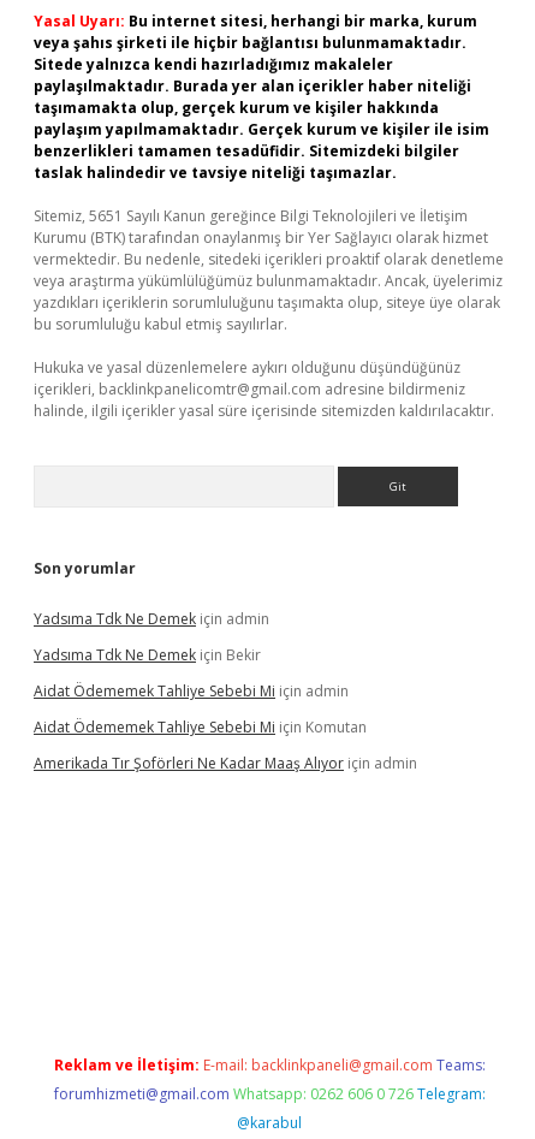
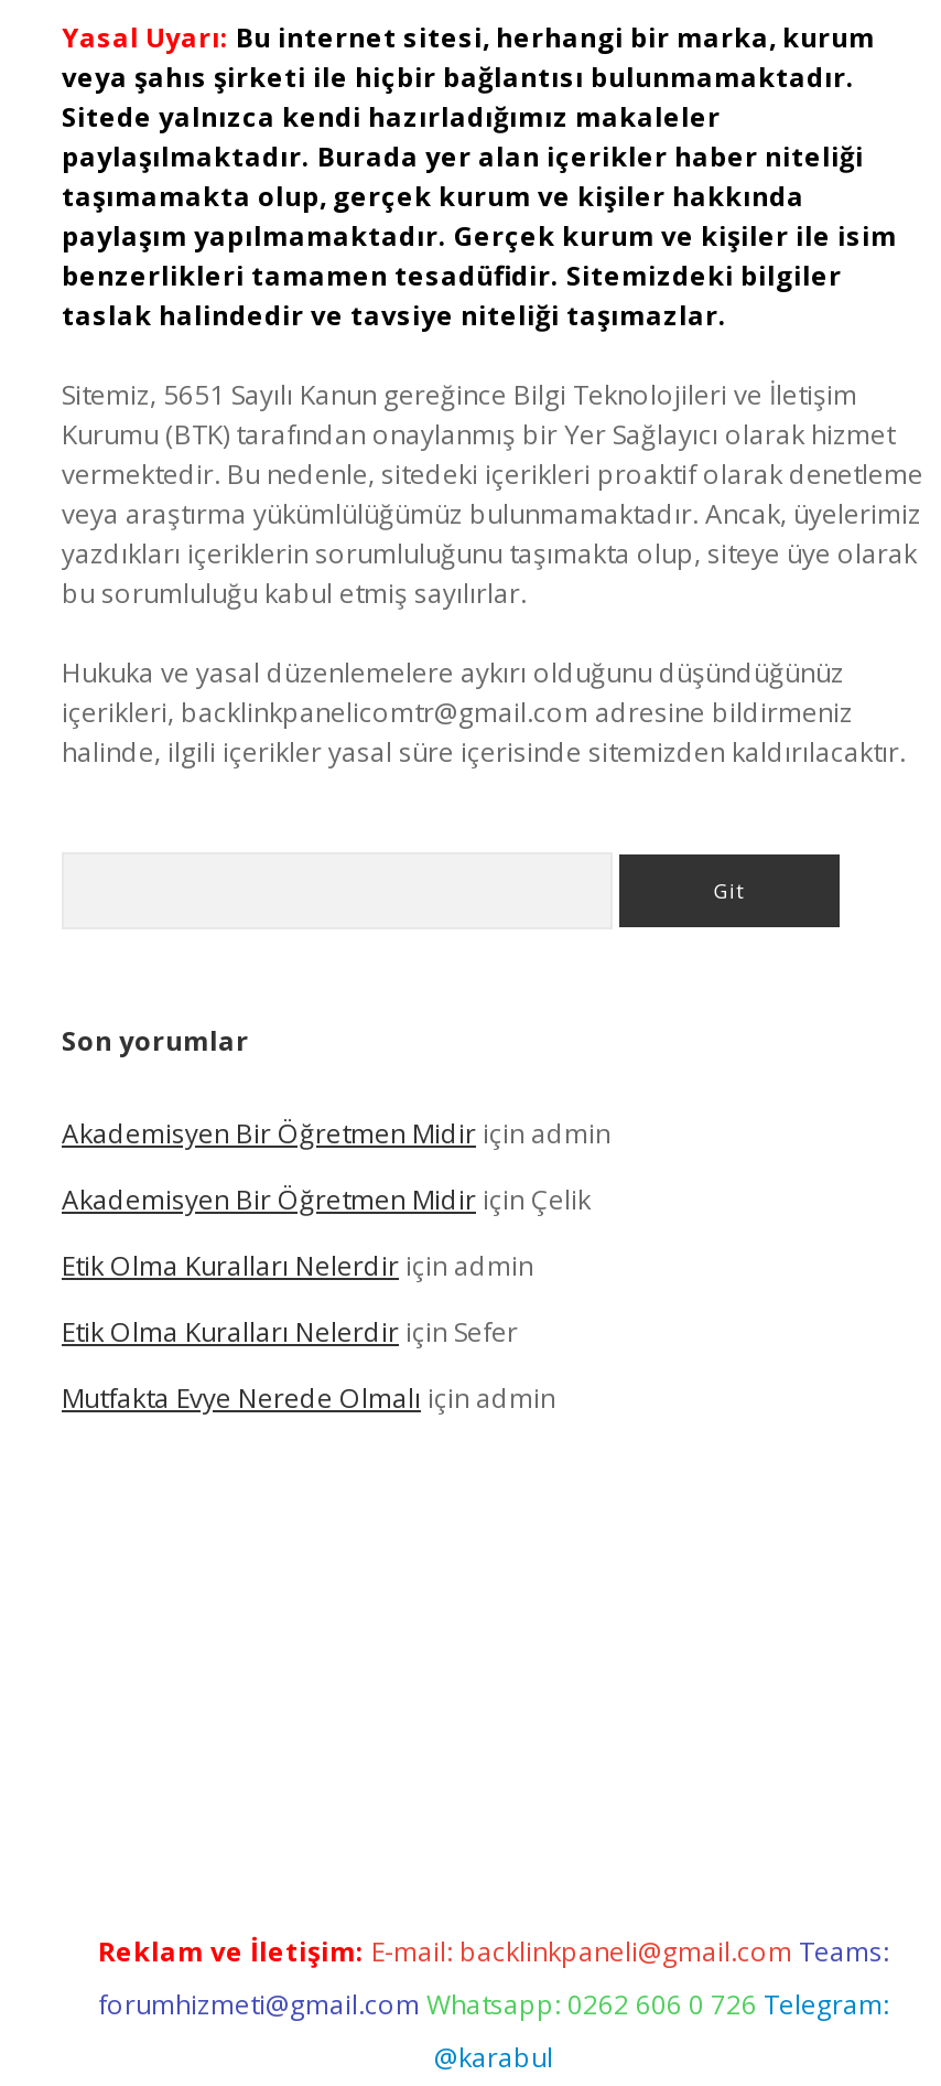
- Yadsıma Tdk Ne Demek için admin
+ Akademisyen Bir Öğretmen Midir için admin

- Yadsıma Tdk Ne Demek için Bekir
+ Akademisyen Bir Öğretmen Midir için Çelik

- Aidat Ödememek Tahliye Sebebi Mi için admin
+ Etik Olma Kuralları Nelerdir için admin

- Aidat Ödememek Tahliye Sebebi Mi için Komutan
+ Etik Olma Kuralları Nelerdir için Sefer

- Amerikada Tır Şoförleri Ne Kadar Maaş Alıyor için admin
+ Mutfakta Evye Nerede Olmalı için admin
